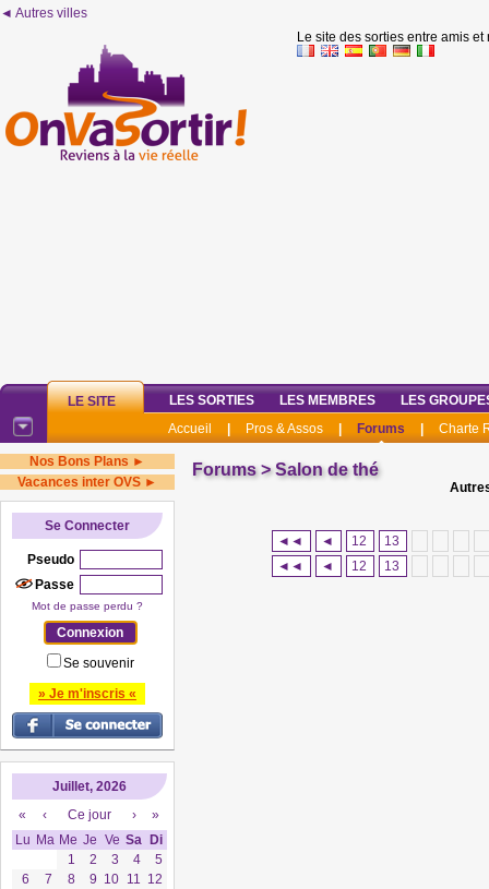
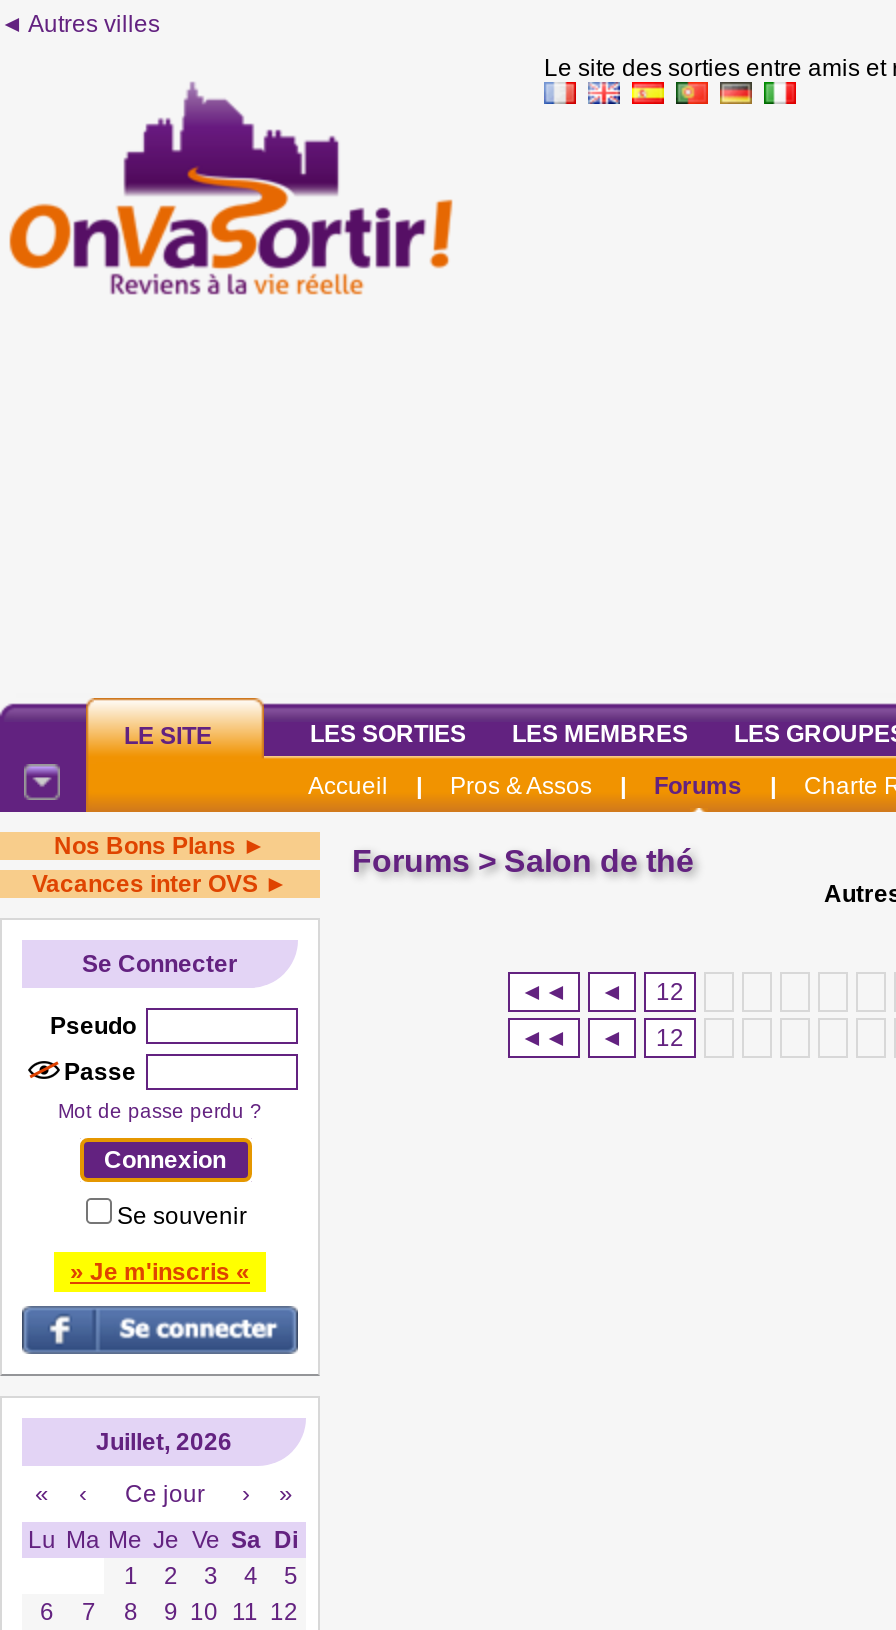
- 13

- 13
